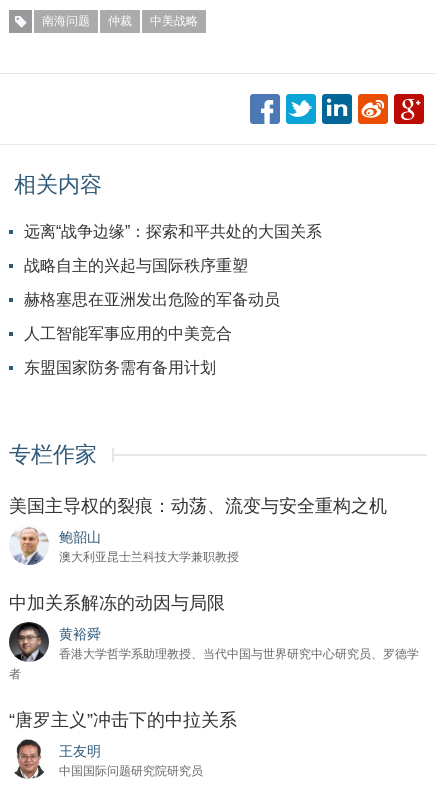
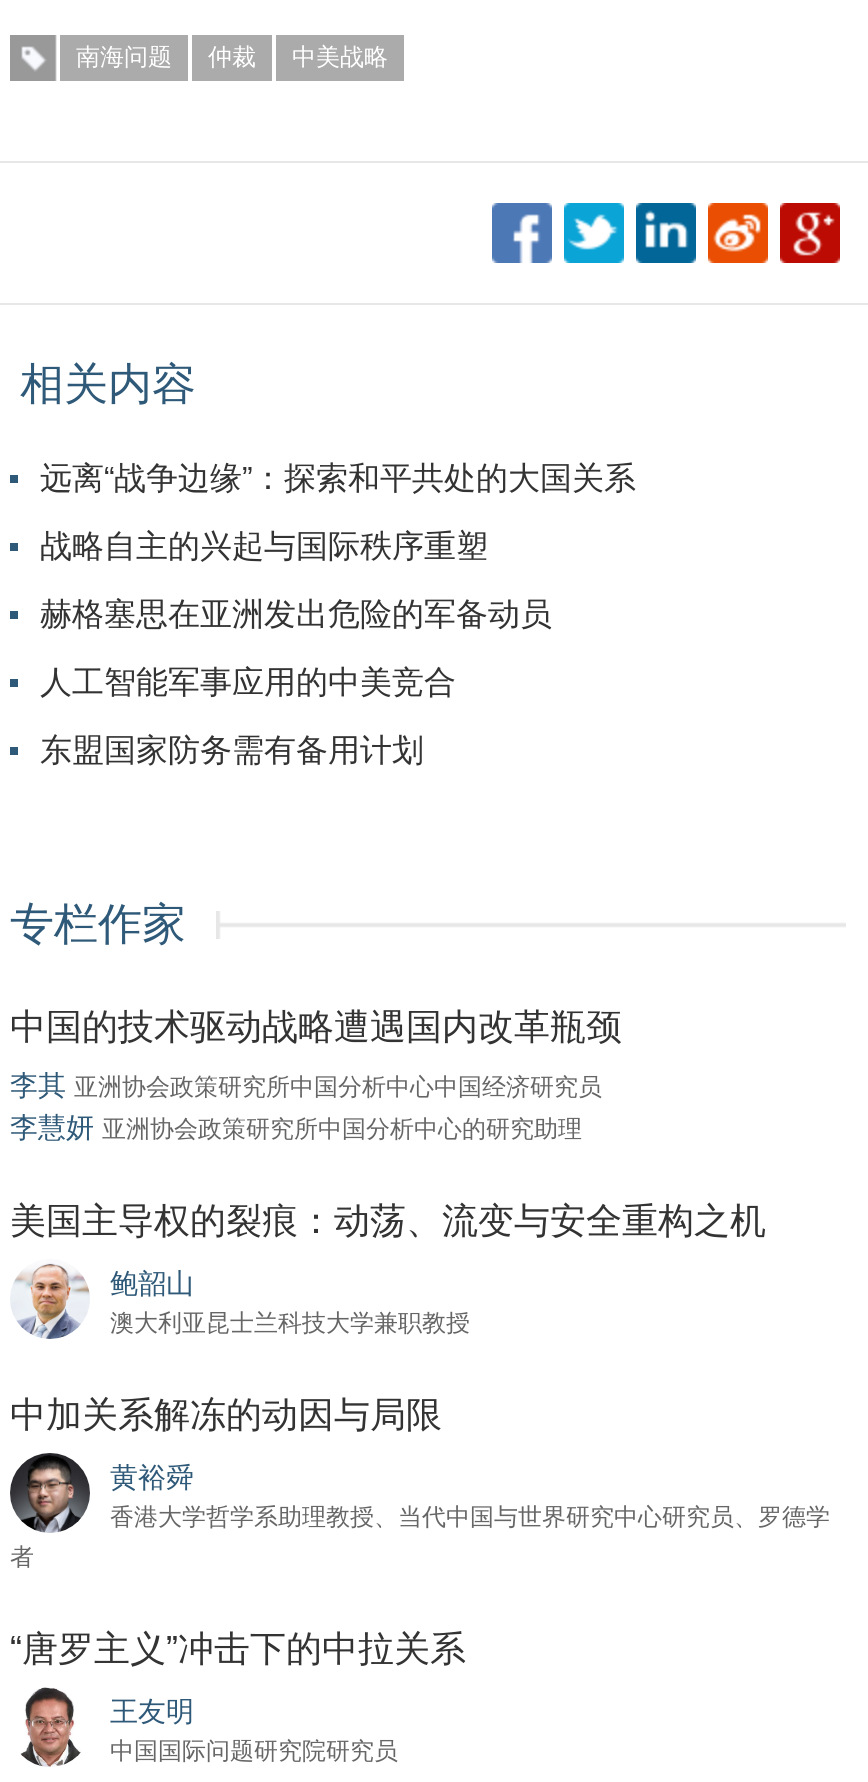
+ 中国的技术驱动战略遭遇国内改革瓶颈
+ 李其 亚洲协会政策研究所中国分析中心中国经济研究员
+ 李慧妍 亚洲协会政策研究所中国分析中心的研究助理
